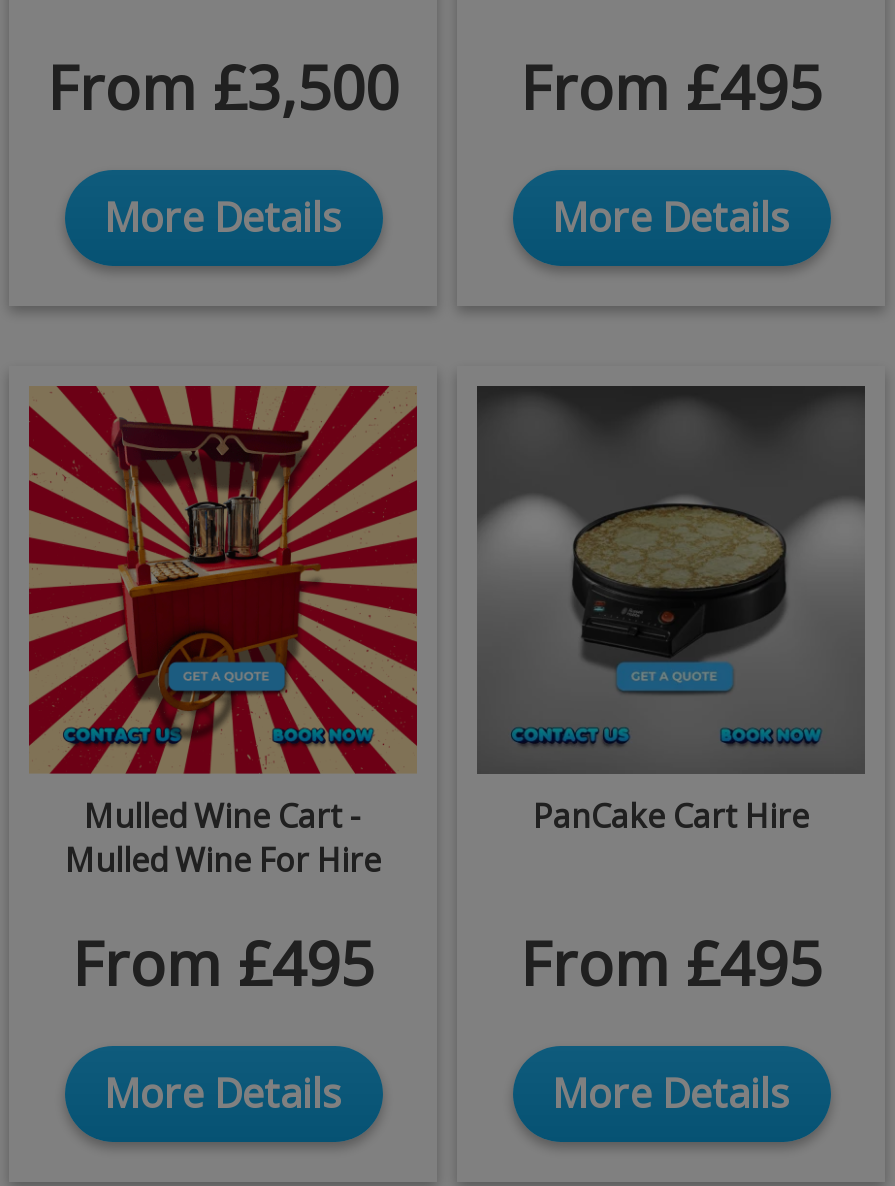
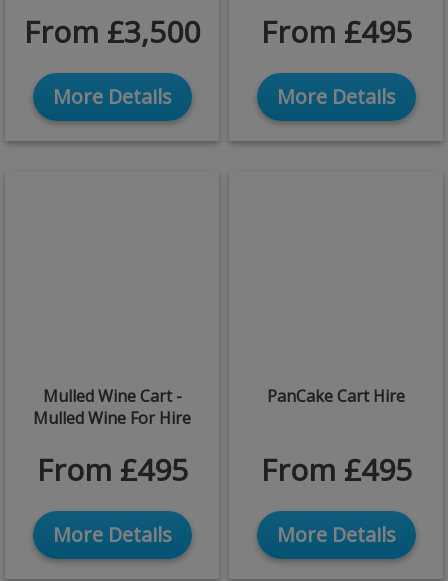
- [image]

- [image]
